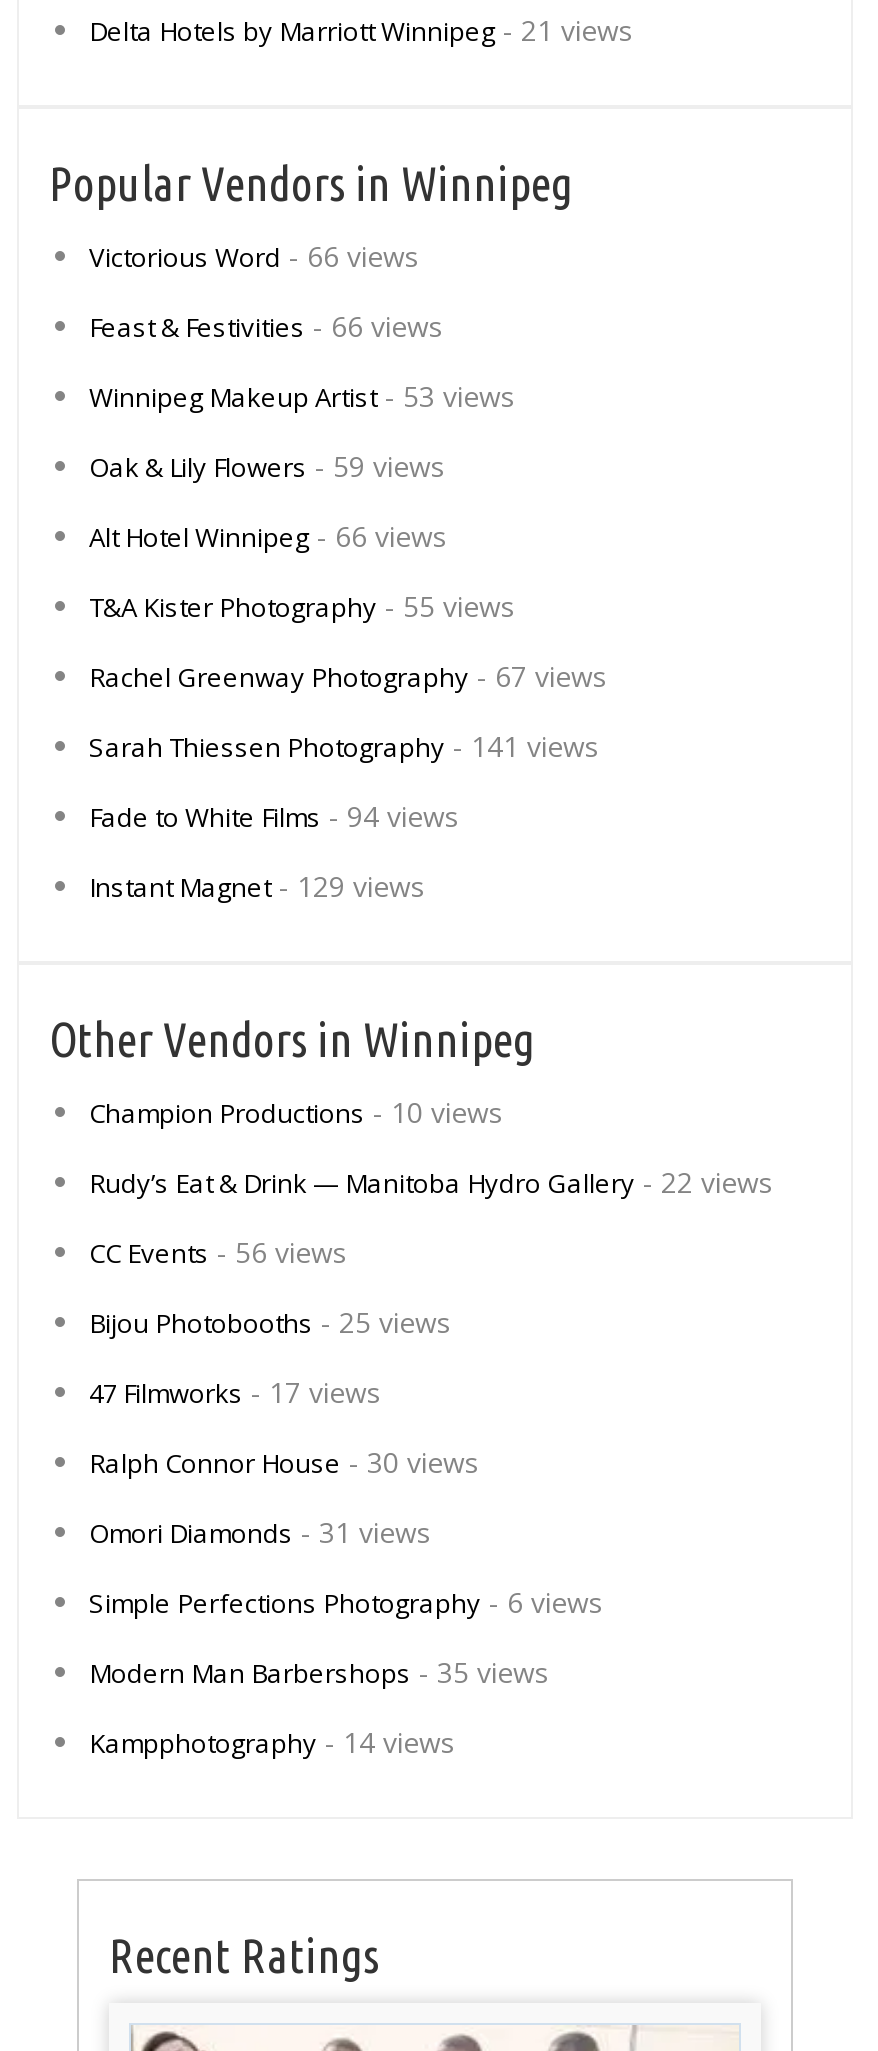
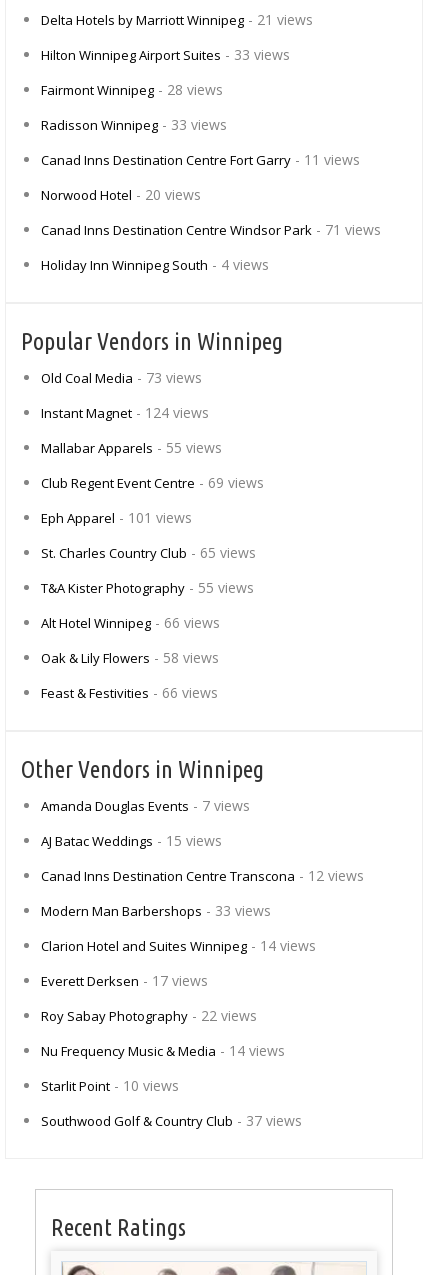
+ Hilton Winnipeg Airport Suites - 33 views
+ Fairmont Winnipeg - 28 views
+ Radisson Winnipeg - 33 views
+ Canad Inns Destination Centre Fort Garry - 11 views
+ Norwood Hotel - 20 views
+ Canad Inns Destination Centre Windsor Park - 71 views
+ Holiday Inn Winnipeg South - 4 views

- Victorious Word - 66 views
- Winnipeg Makeup Artist - 53 views
- Oak & Lily Flowers - 59 views
+ Old Coal Media - 73 views
+ Instant Magnet - 124 views
+ Mallabar Apparels - 55 views
+ Club Regent Event Centre - 69 views
+ Eph Apparel - 101 views
+ St. Charles Country Club - 65 views

moved down: Feast & Festivities - 66 views

moved down: Alt Hotel Winnipeg - 66 views

moved down: T&A Kister Photography - 55 views

- Rachel Greenway Photography - 67 views
- Sarah Thiessen Photography - 141 views
- Fade to White Films - 94 views
- Instant Magnet - 129 views
+ Oak & Lily Flowers - 58 views

- Champion Productions - 10 views
+ Amanda Douglas Events - 7 views

- Rudy’s Eat & Drink — Manitoba Hydro Gallery - 22 views
+ AJ Batac Weddings - 15 views

- CC Events - 56 views
+ Canad Inns Destination Centre Transcona - 12 views

- Bijou Photobooths - 25 views
+ Modern Man Barbershops - 33 views

- 47 Filmworks - 17 views
+ Clarion Hotel and Suites Winnipeg - 14 views

- Ralph Connor House - 30 views
+ Everett Derksen - 17 views

- Omori Diamonds - 31 views
+ Roy Sabay Photography - 22 views

- Simple Perfections Photography - 6 views
+ Nu Frequency Music & Media - 14 views

- Modern Man Barbershops - 35 views
+ Starlit Point - 10 views

- Kampphotography - 14 views
+ Southwood Golf & Country Club - 37 views
